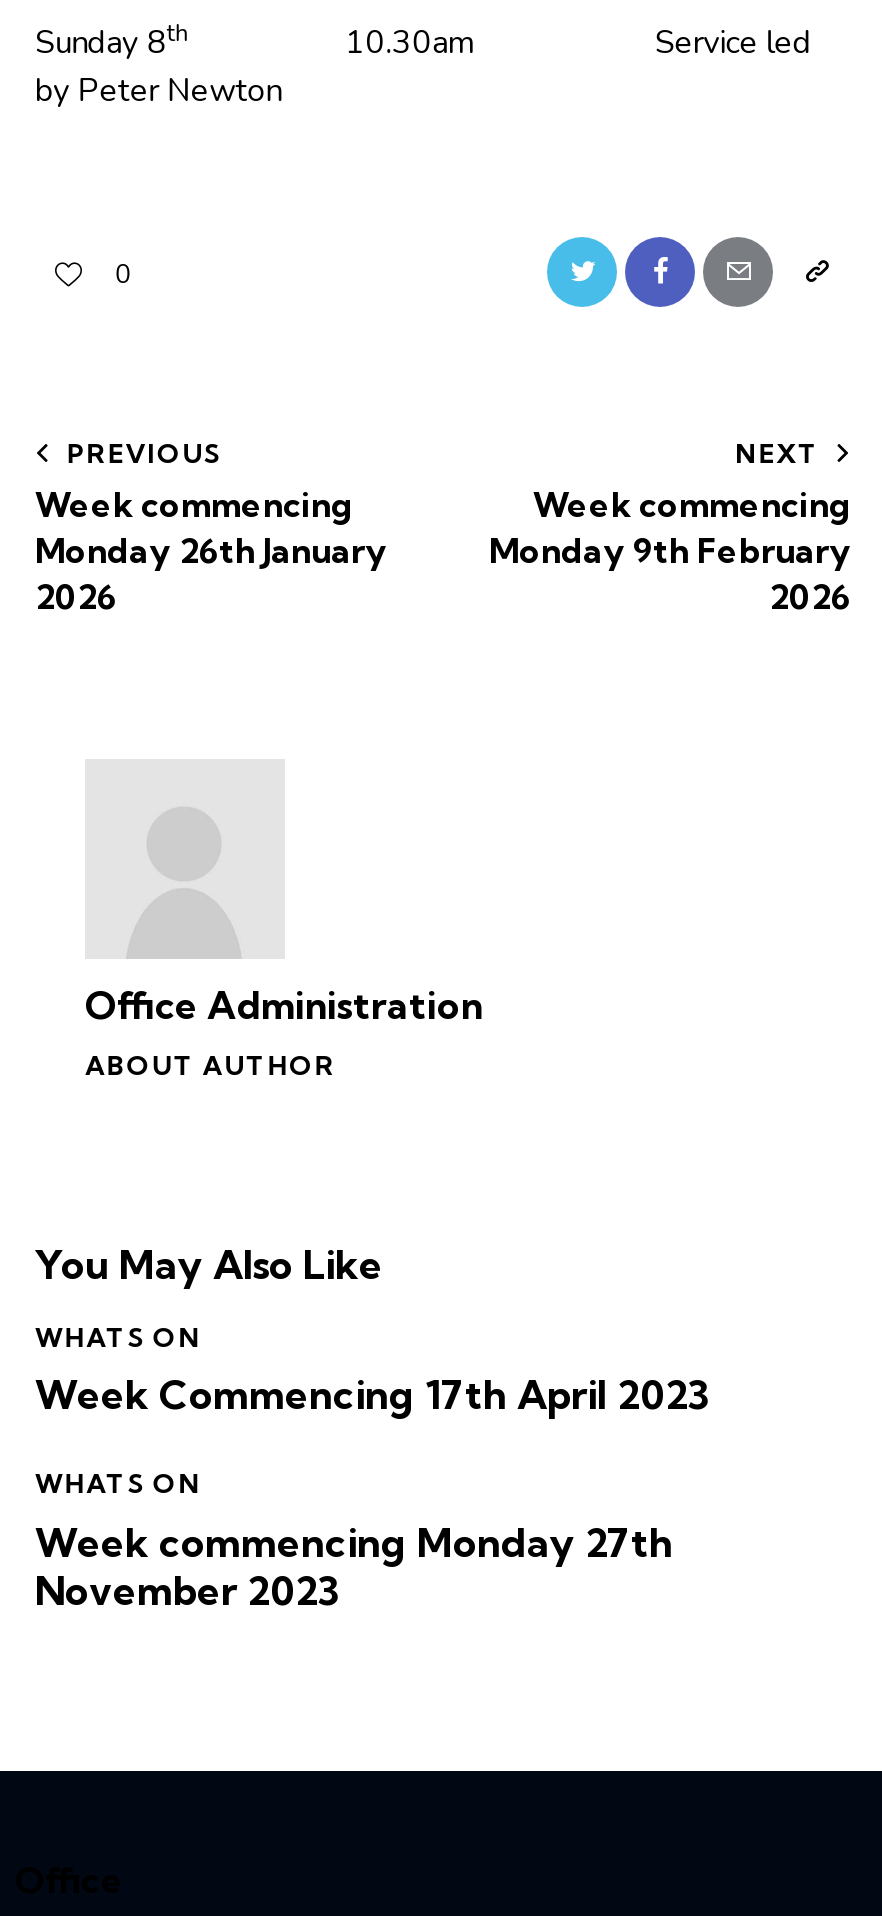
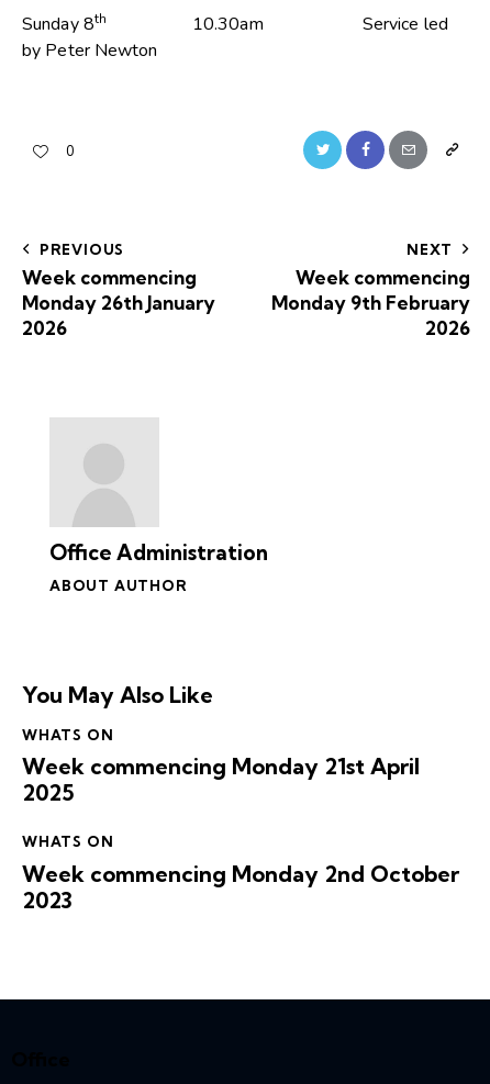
- Week Commencing 17th April 2023
+ Week commencing Monday 21st April
+ 2025

- Week commencing Monday 27th
- November 2023
+ Week commencing Monday 2nd October
+ 2023
